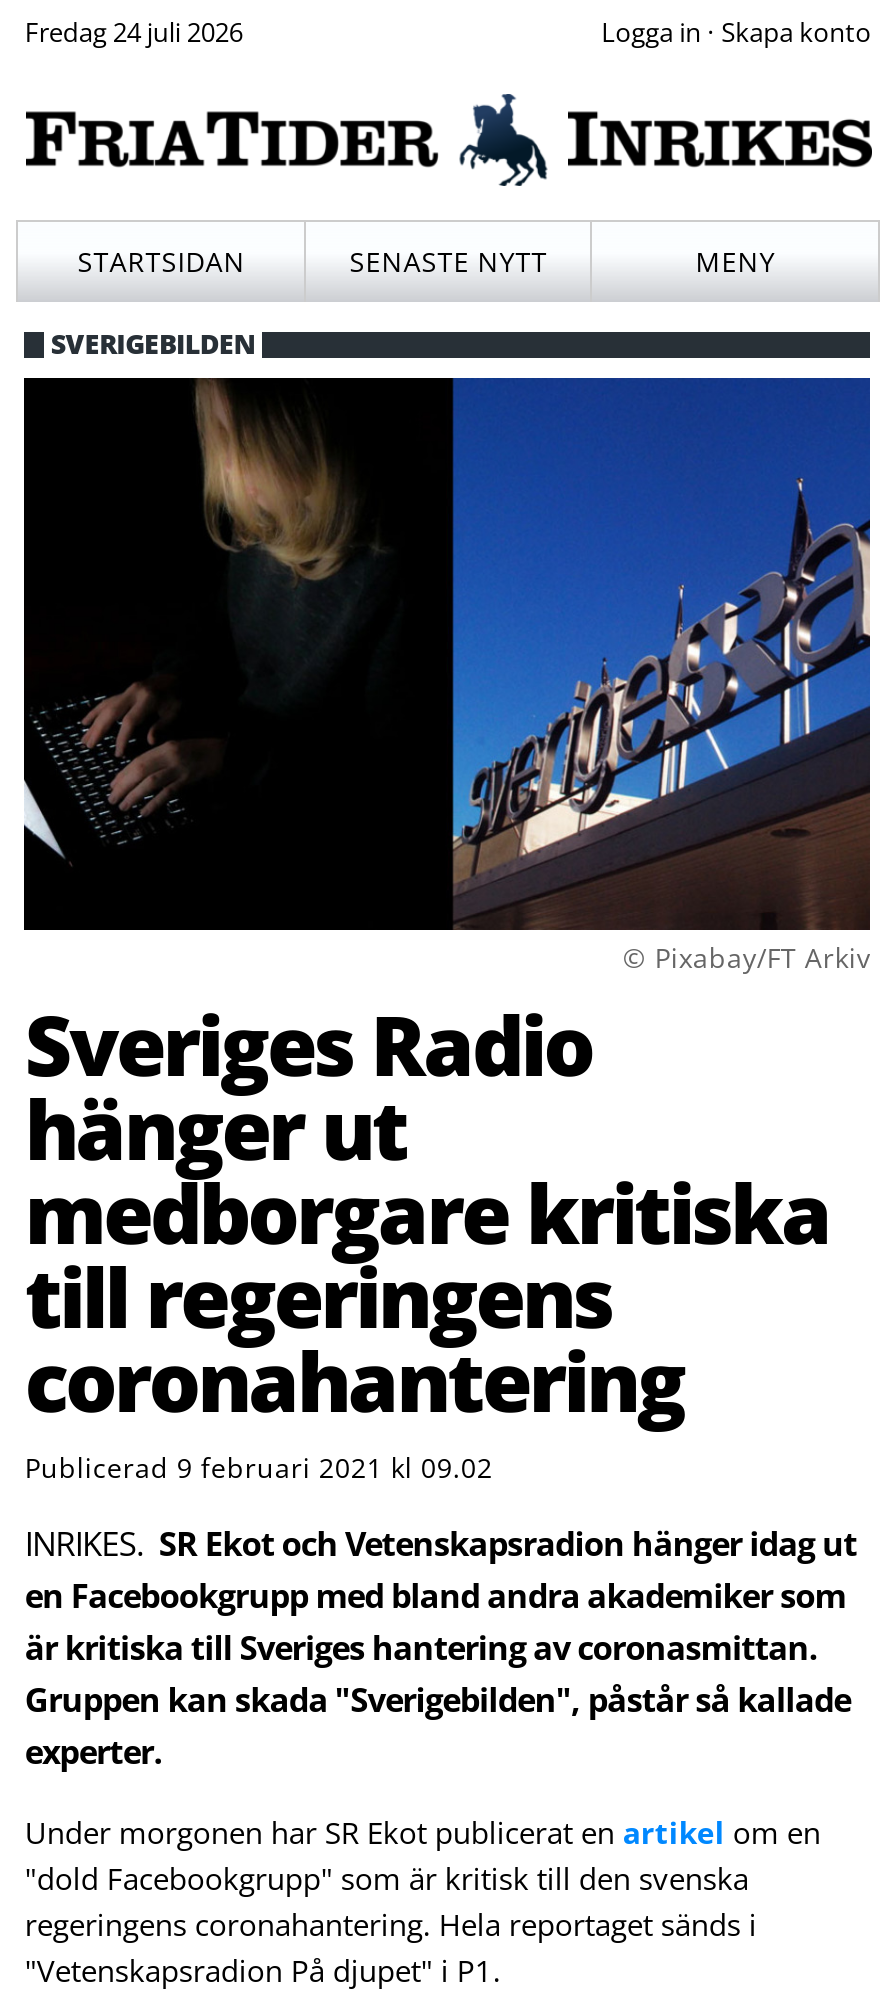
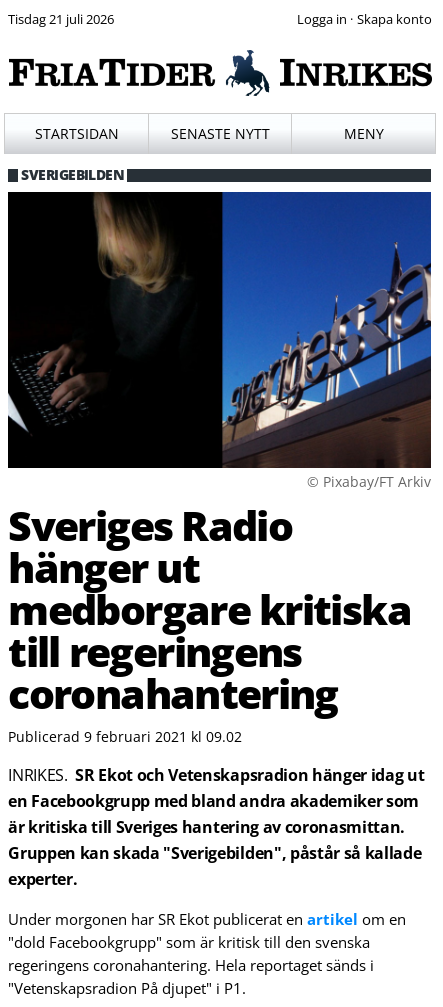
- Fredag 24 juli 2026
+ Tisdag 21 juli 2026
